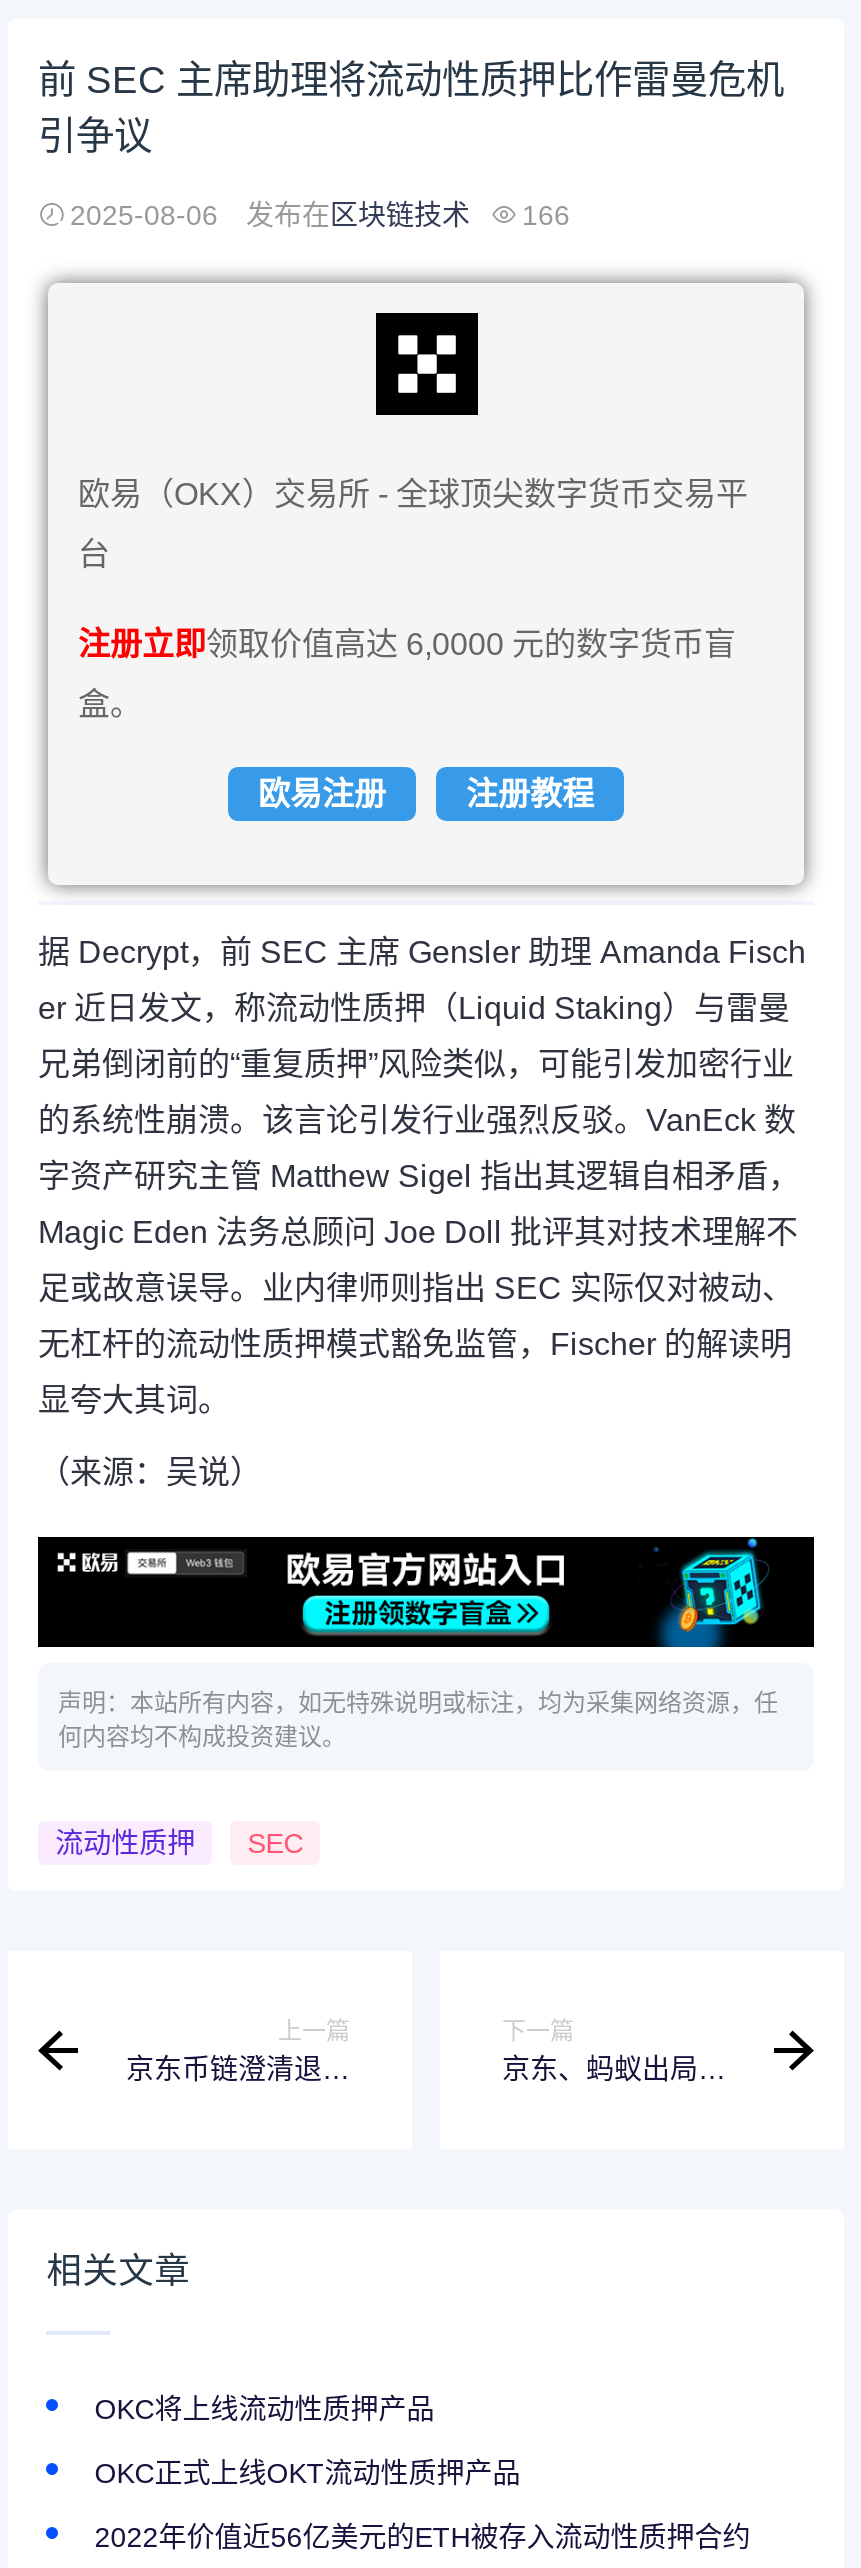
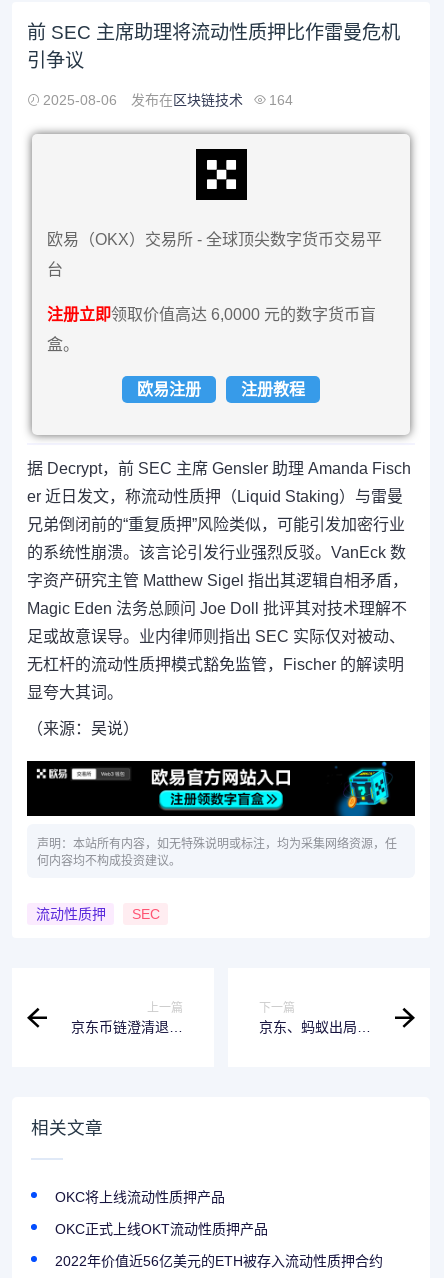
- 2025-08-06 发布在区块链技术 166
+ 2025-08-06 发布在区块链技术 164
